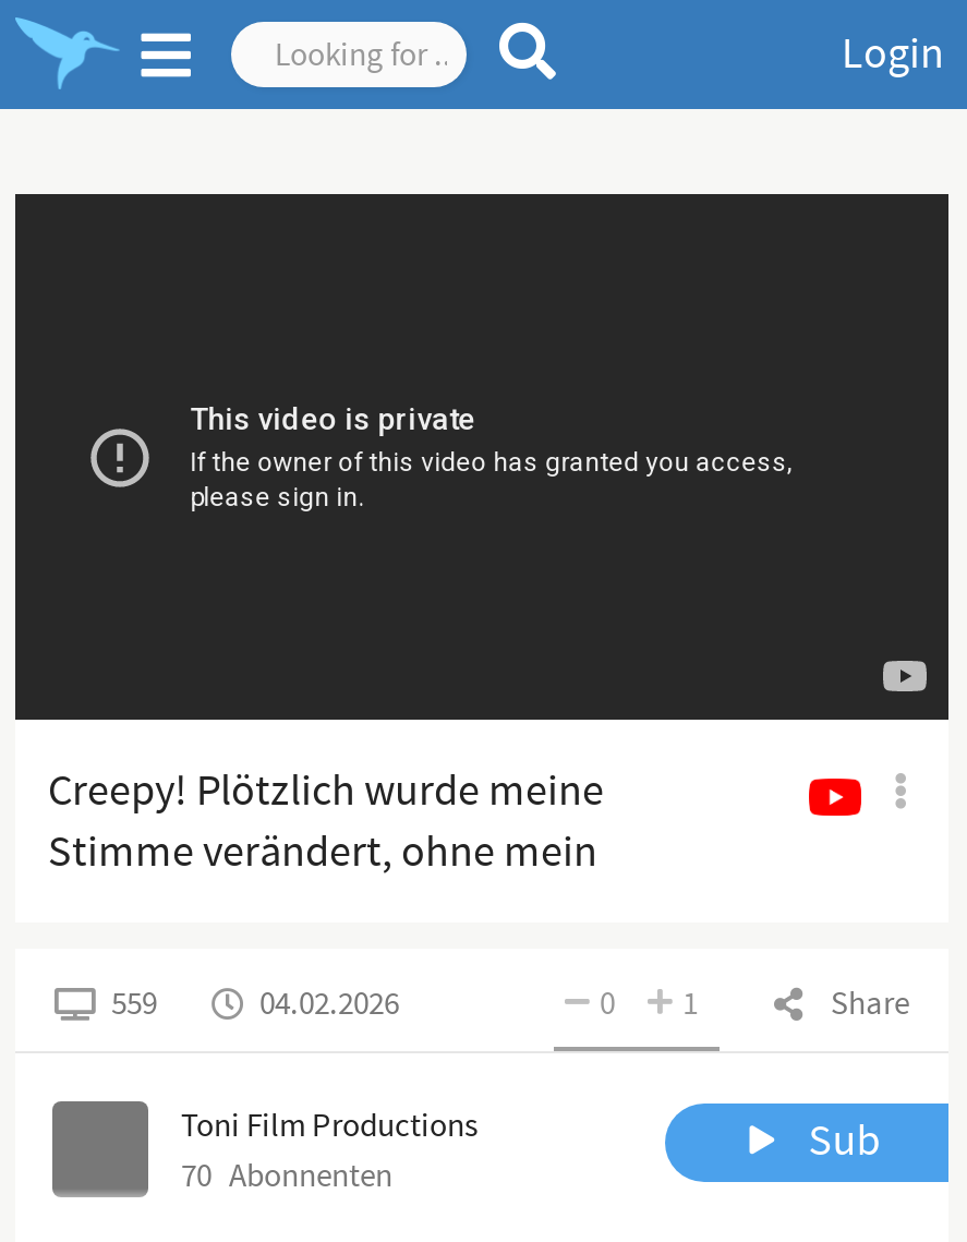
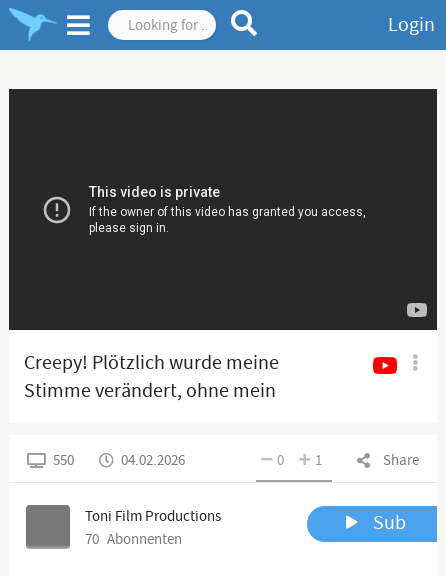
- 559
+ 550
